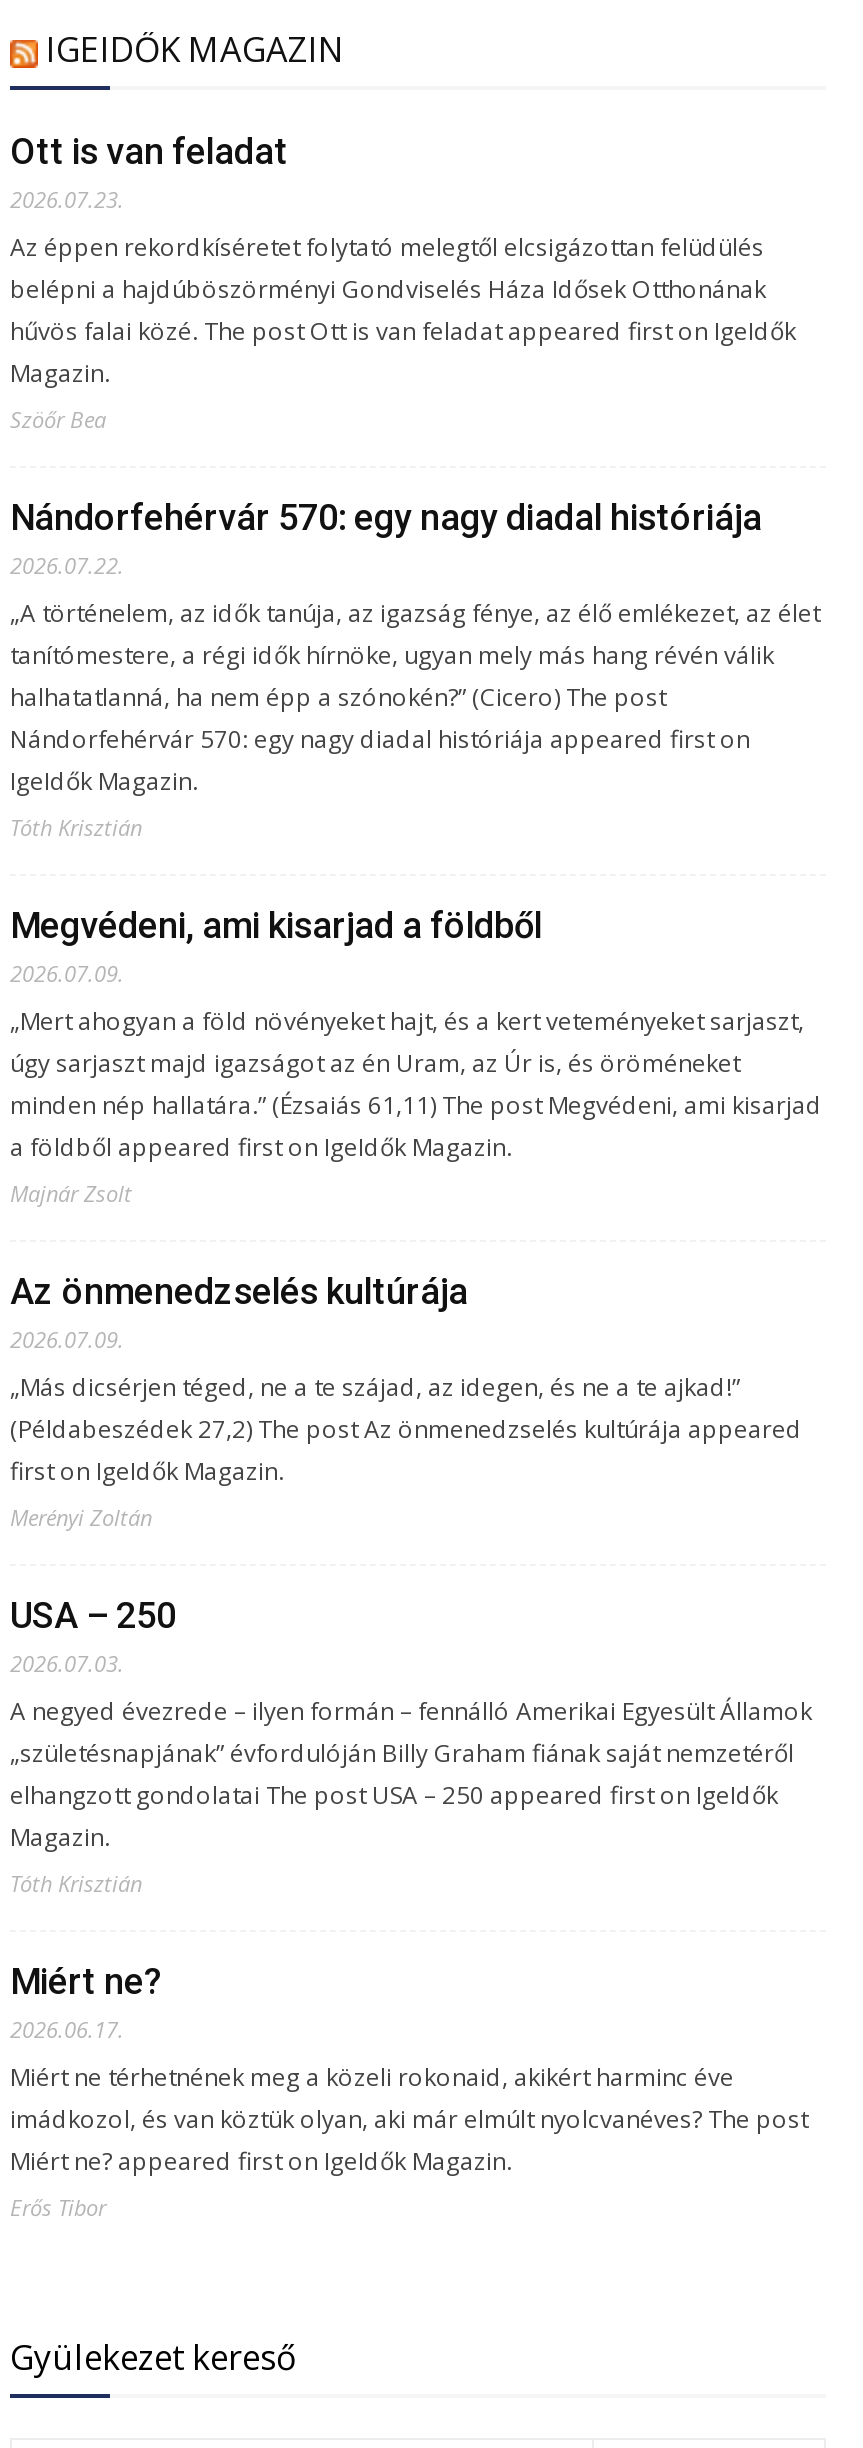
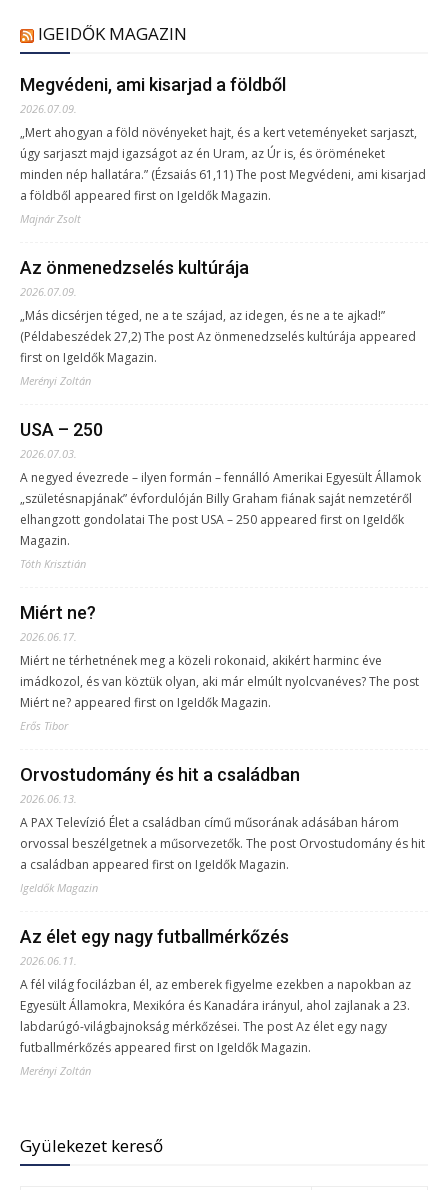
- Ott is van feladat
- 2026.07.23.
- Az éppen rekordkíséretet folytató melegtől elcsigázottan felüdülés
- belépni a hajdúböszörményi Gondviselés Háza Idősek Otthonának
- hűvös falai közé. The post Ott is van feladat appeared first on IgeIdők
- Magazin.
- Szöőr Bea
- Nándorfehérvár 570: egy nagy diadal históriája
- 2026.07.22.
- „A történelem, az idők tanúja, az igazság fénye, az élő emlékezet, az élet
- tanítómestere, a régi idők hírnöke, ugyan mely más hang révén válik
- halhatatlanná, ha nem épp a szónokén?” (Cicero) The post
- Nándorfehérvár 570: egy nagy diadal históriája appeared first on
- IgeIdők Magazin.
- Tóth Krisztián

moved up: Megvédeni, ami kisarjad a földből | 2026.07.09. | „Mert ahogyan a föld növényeket hajt, és a kert veteményeket sarjaszt, | ... | Miért ne? appeared first on IgeIdők Magazin. | Erős Tibor

+ Orvostudomány és hit a családban
+ 2026.06.13.
+ A PAX Televízió Élet a családban című műsorának adásában három
+ orvossal beszélgetnek a műsorvezetők. The post Orvostudomány és hit
+ a családban appeared first on IgeIdők Magazin.
+ IgeIdők Magazin
+ Az élet egy nagy futballmérkőzés
+ 2026.06.11.
+ A fél világ focilázban él, az emberek figyelme ezekben a napokban az
+ Egyesült Államokra, Mexikóra és Kanadára irányul, ahol zajlanak a 23.
+ labdarúgó-világbajnokság mérkőzései. The post Az élet egy nagy
+ futballmérkőzés appeared first on IgeIdők Magazin.
+ Merényi Zoltán
